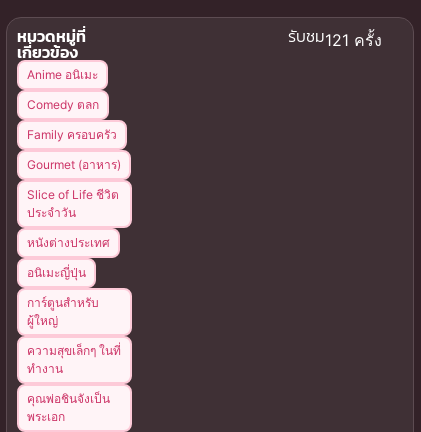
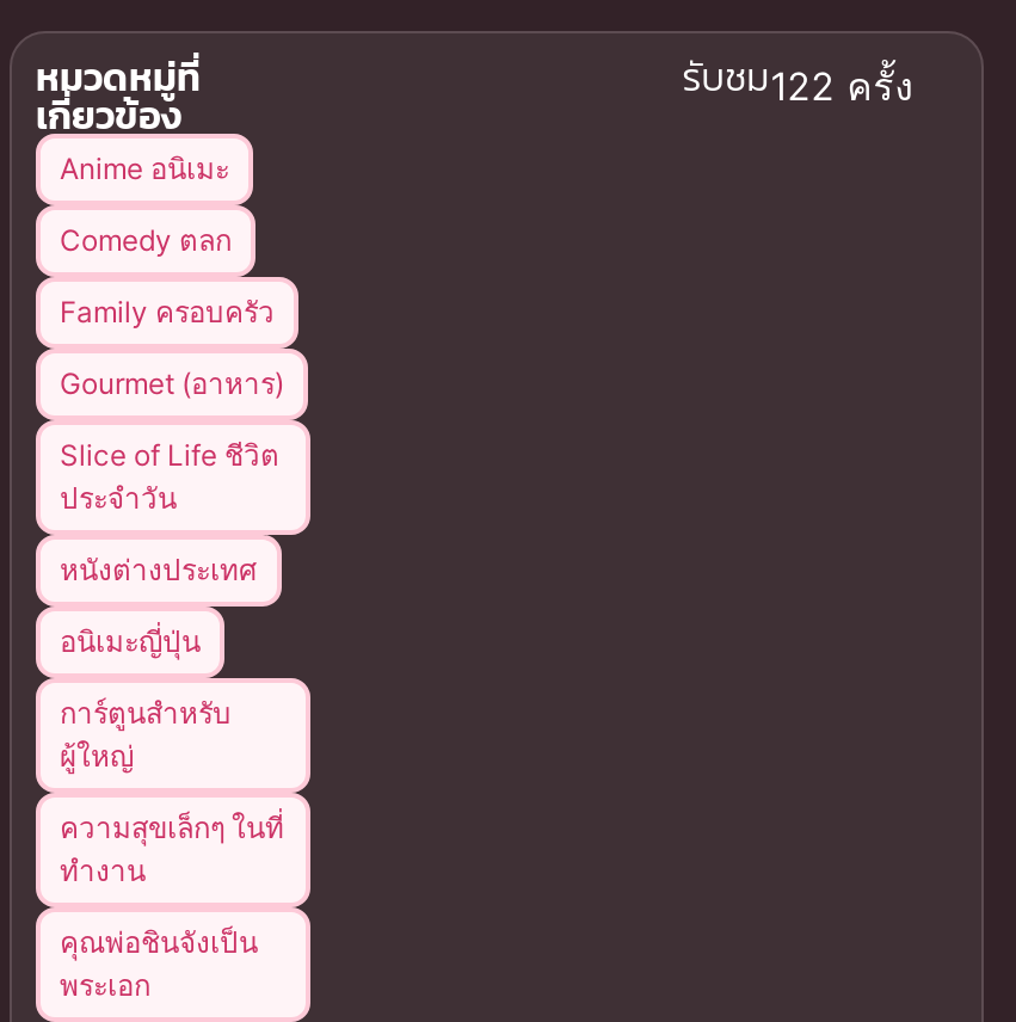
- รับชม121 ครั้ง
+ รับชม122 ครั้ง
